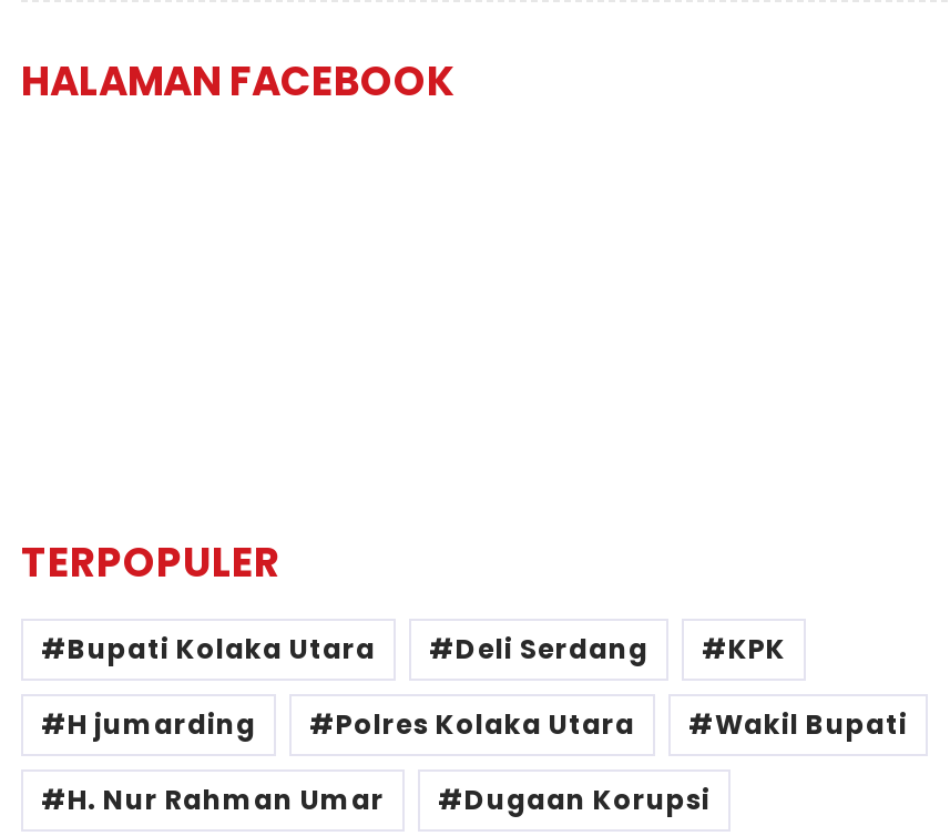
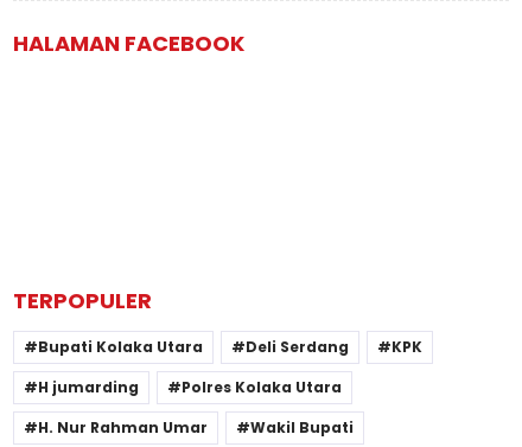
moved down: Wakil Bupati

- Dugaan Korupsi
